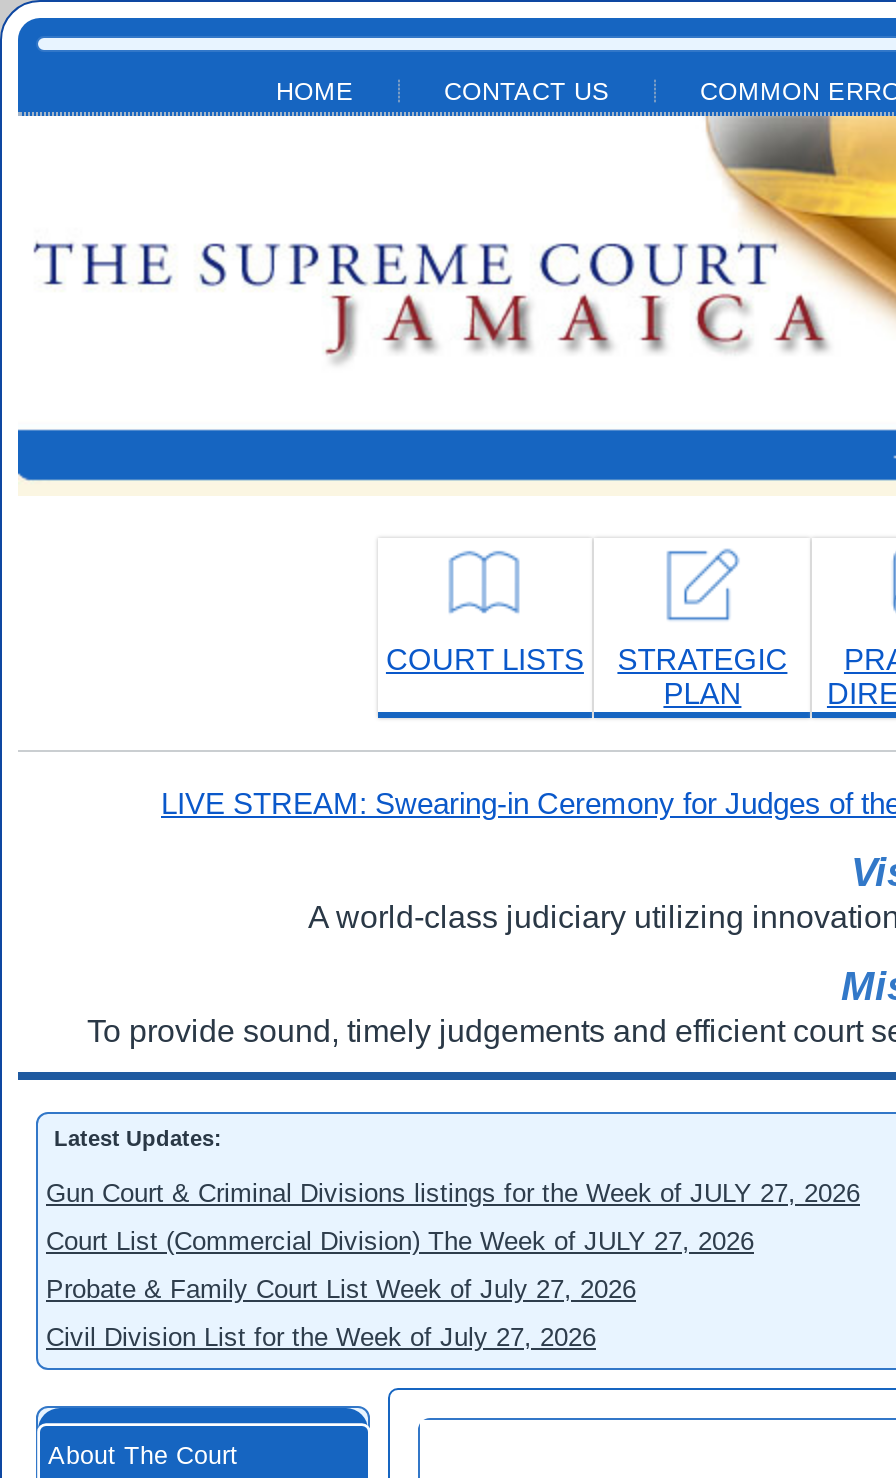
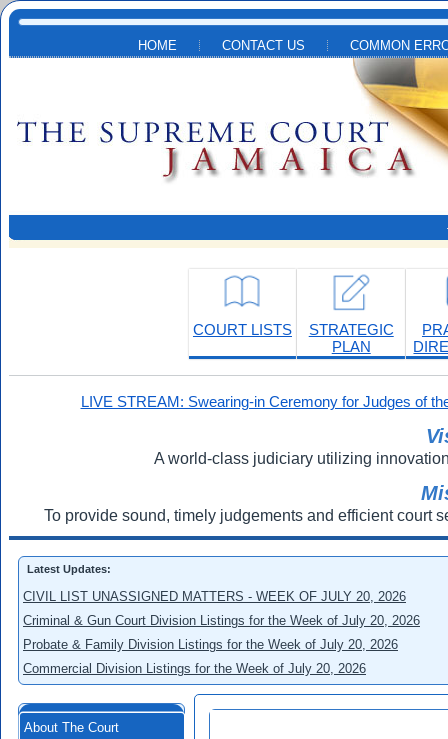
- Gun Court & Criminal Divisions listings for the Week of JULY 27, 2026
+ CIVIL LIST UNASSIGNED MATTERS - WEEK OF JULY 20, 2026

- Court List (Commercial Division) The Week of JULY 27, 2026
+ Criminal & Gun Court Division Listings for the Week of July 20, 2026

- Probate & Family Court List Week of July 27, 2026
+ Probate & Family Division Listings for the Week of July 20, 2026

- Civil Division List for the Week of July 27, 2026
+ Commercial Division Listings for the Week of July 20, 2026
